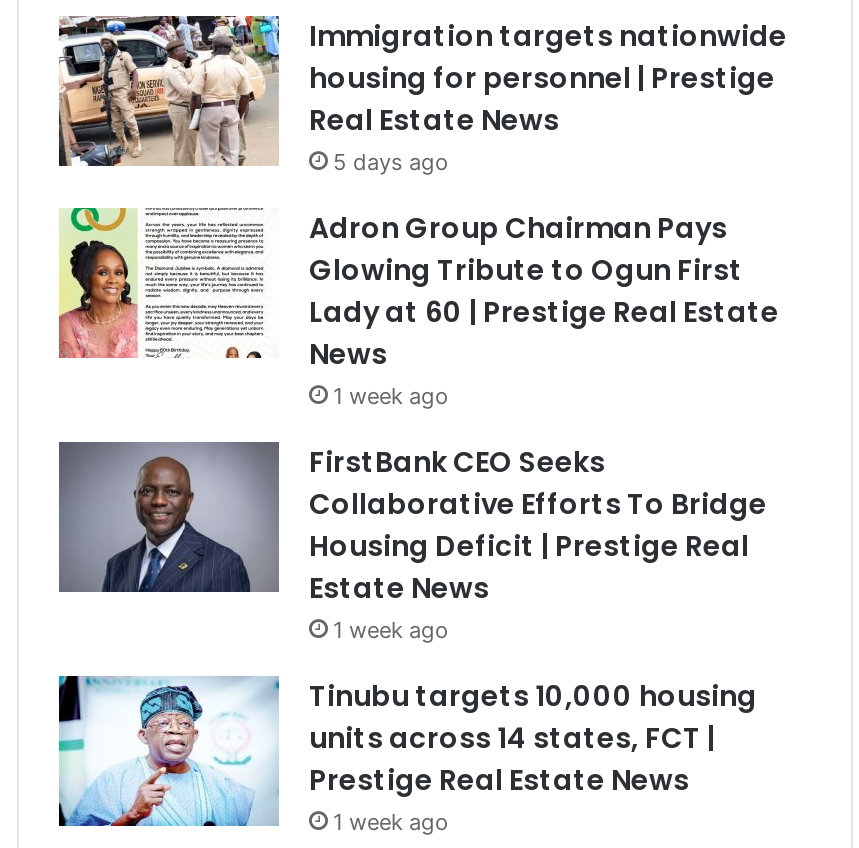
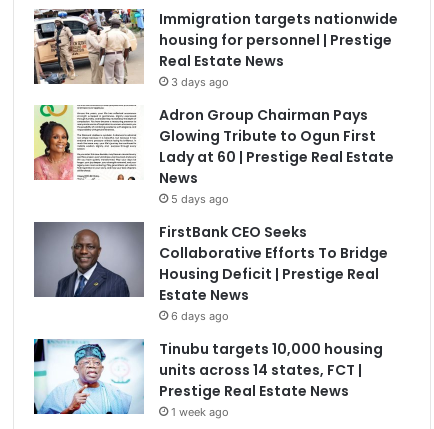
- 5 days ago
+ 3 days ago

- 1 week ago
+ 5 days ago

- 1 week ago
+ 6 days ago
